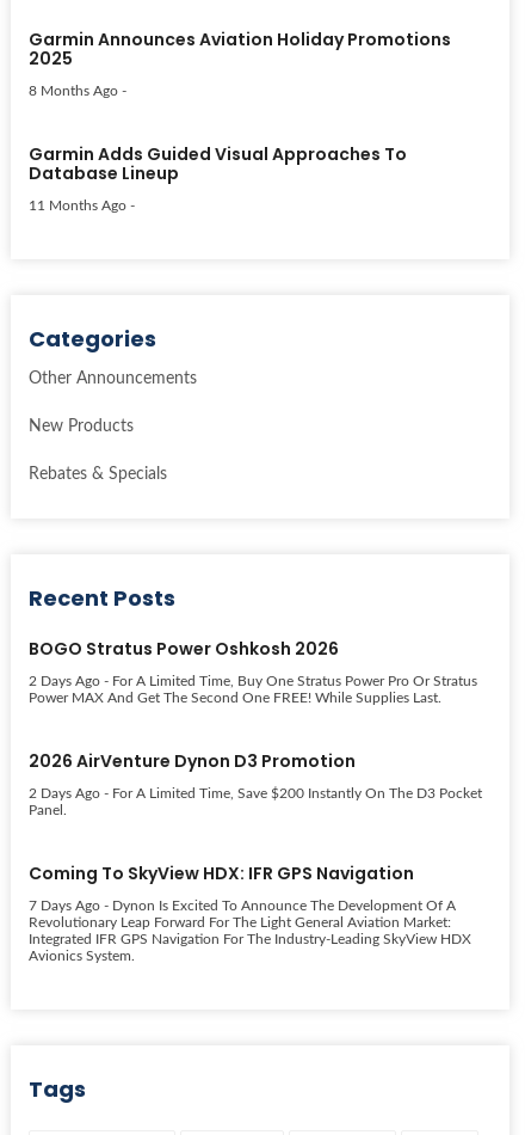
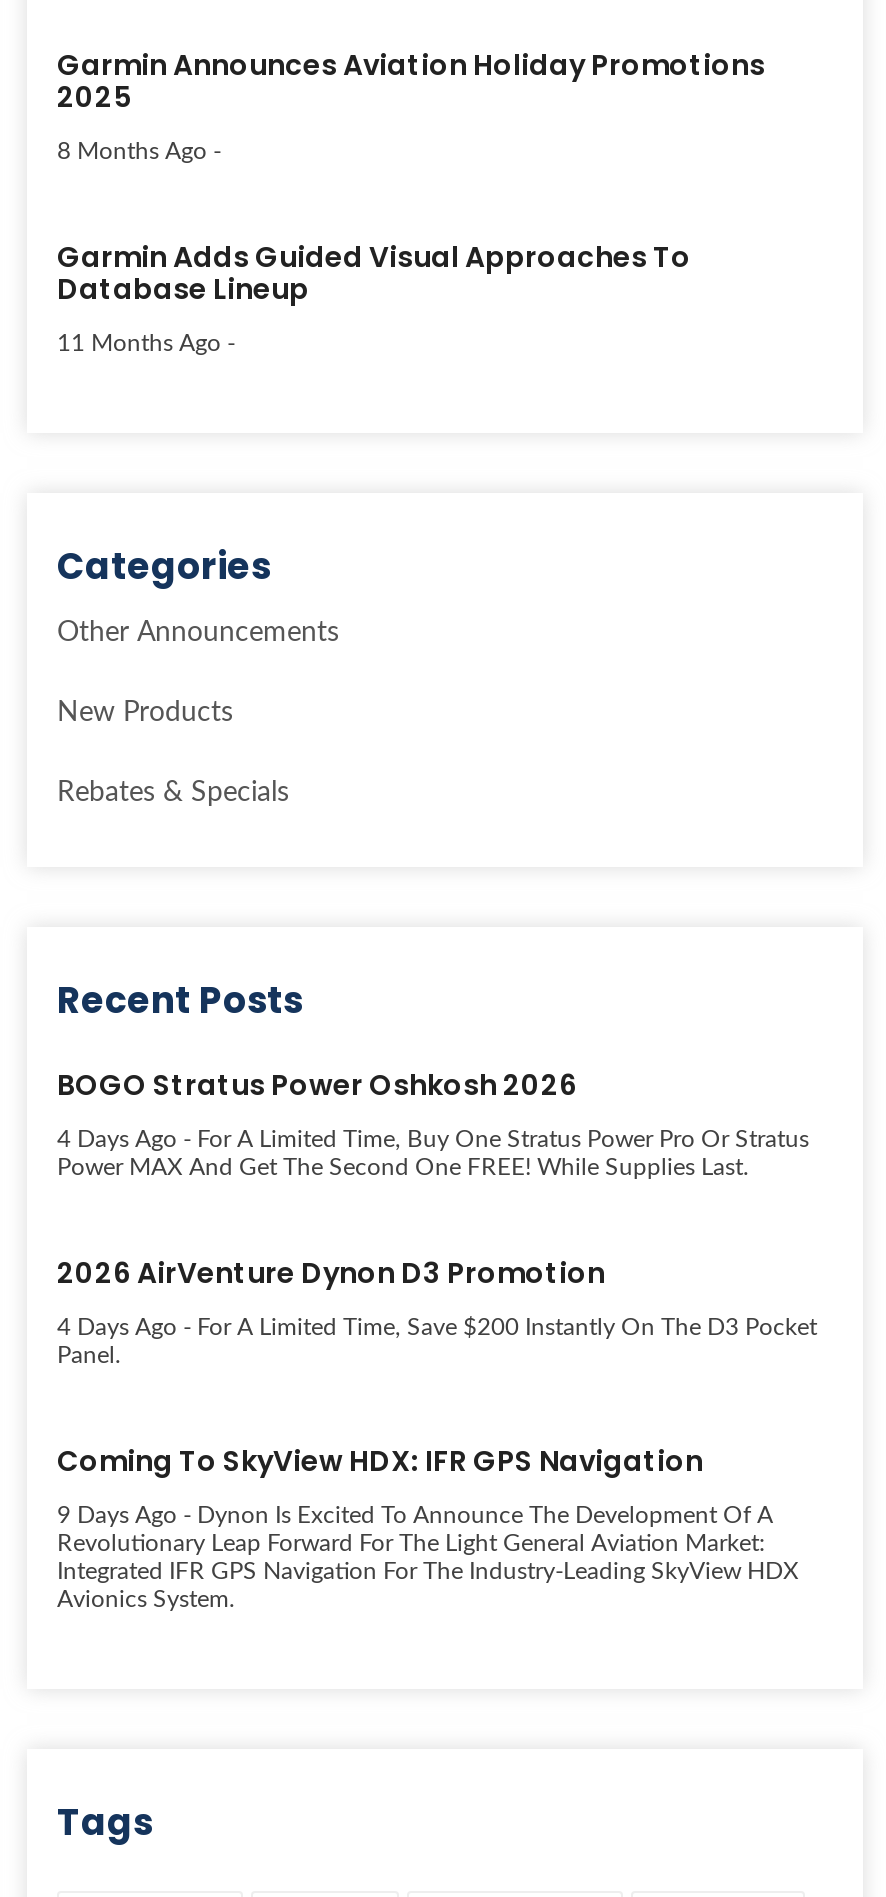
- 2 Days Ago - For A Limited Time, Buy One Stratus Power Pro Or Stratus
+ 4 Days Ago - For A Limited Time, Buy One Stratus Power Pro Or Stratus

- 2 Days Ago - For A Limited Time, Save $200 Instantly On The D3 Pocket
+ 4 Days Ago - For A Limited Time, Save $200 Instantly On The D3 Pocket

- 7 Days Ago - Dynon Is Excited To Announce The Development Of A
+ 9 Days Ago - Dynon Is Excited To Announce The Development Of A
